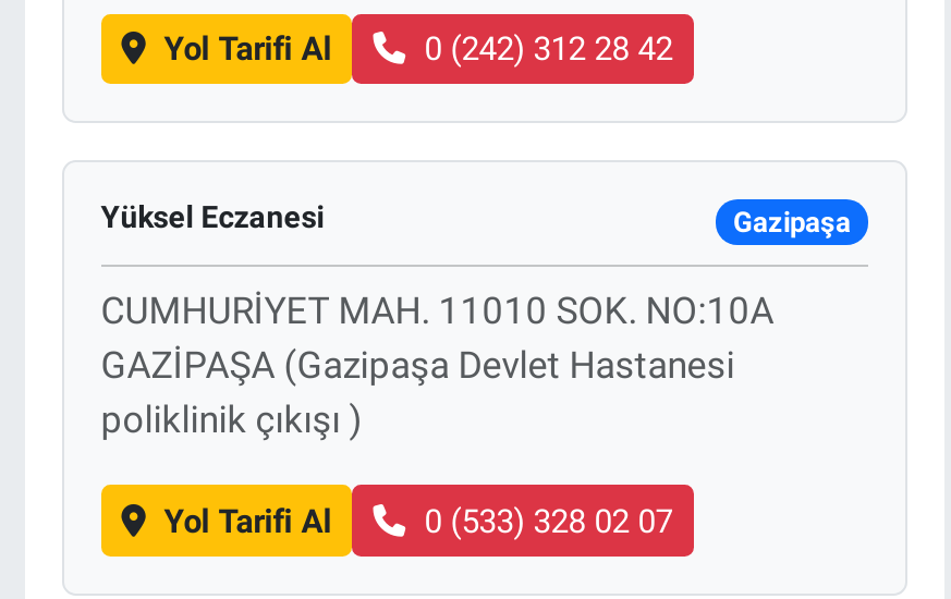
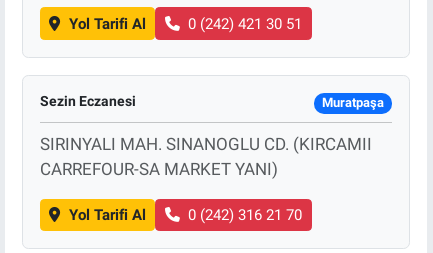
- 0 (242) 312 28 42
+ 0 (242) 421 30 51

- Yüksel Eczanesi
- Gazipaşa
+ Sezin Eczanesi
+ Muratpaşa

- CUMHURİYET MAH. 11010 SOK. NO:10A
- GAZİPAŞA (Gazipaşa Devlet Hastanesi
- poliklinik çıkışı )
+ SIRINYALI MAH. SINANOGLU CD. (KIRCAMII
+ CARREFOUR-SA MARKET YANI)

- 0 (533) 328 02 07
+ 0 (242) 316 21 70
